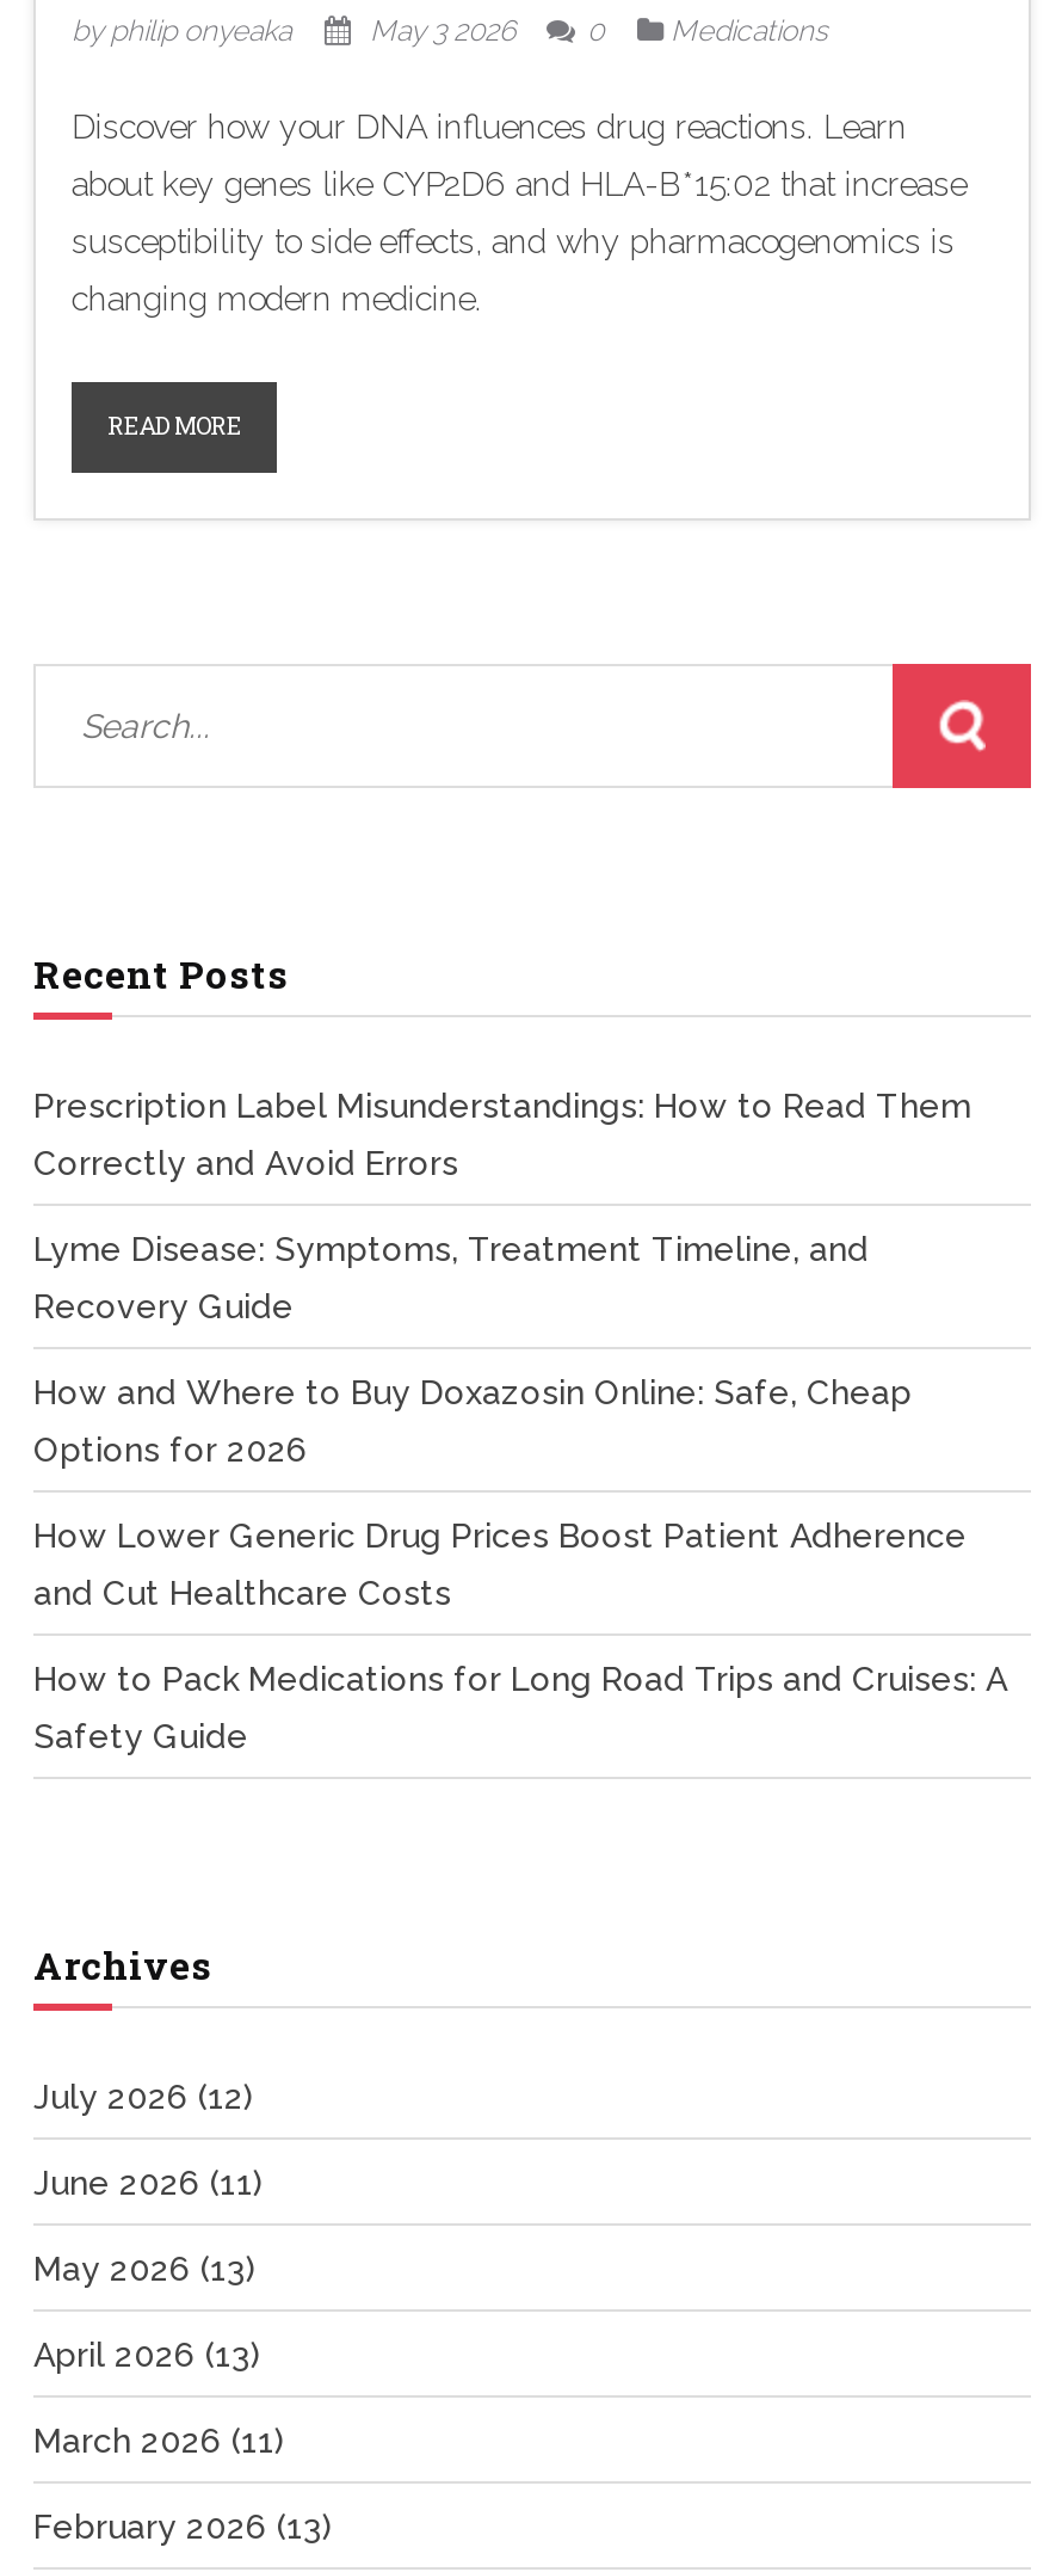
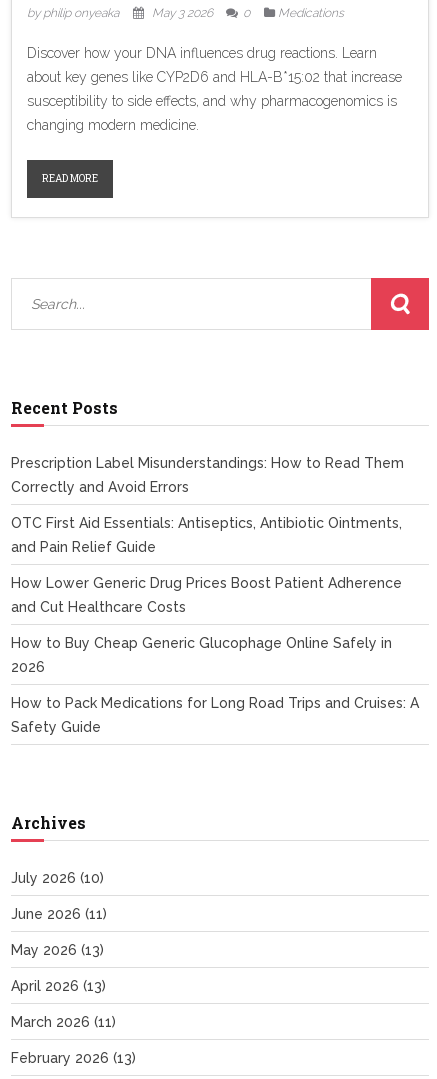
- Lyme Disease: Symptoms, Treatment Timeline, and
- Recovery Guide
- How and Where to Buy Doxazosin Online: Safe, Cheap
- Options for 2026
+ OTC First Aid Essentials: Antiseptics, Antibiotic Ointments,
+ and Pain Relief Guide

moved up: How Lower Generic Drug Prices Boost Patient Adherence | and Cut Healthcare Costs

+ How to Buy Cheap Generic Glucophage Online Safely in
+ 2026

- July 2026 (12)
+ July 2026 (10)
